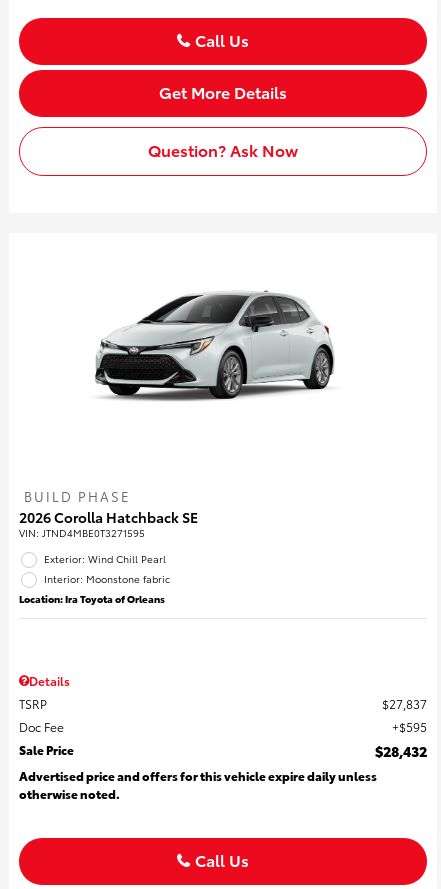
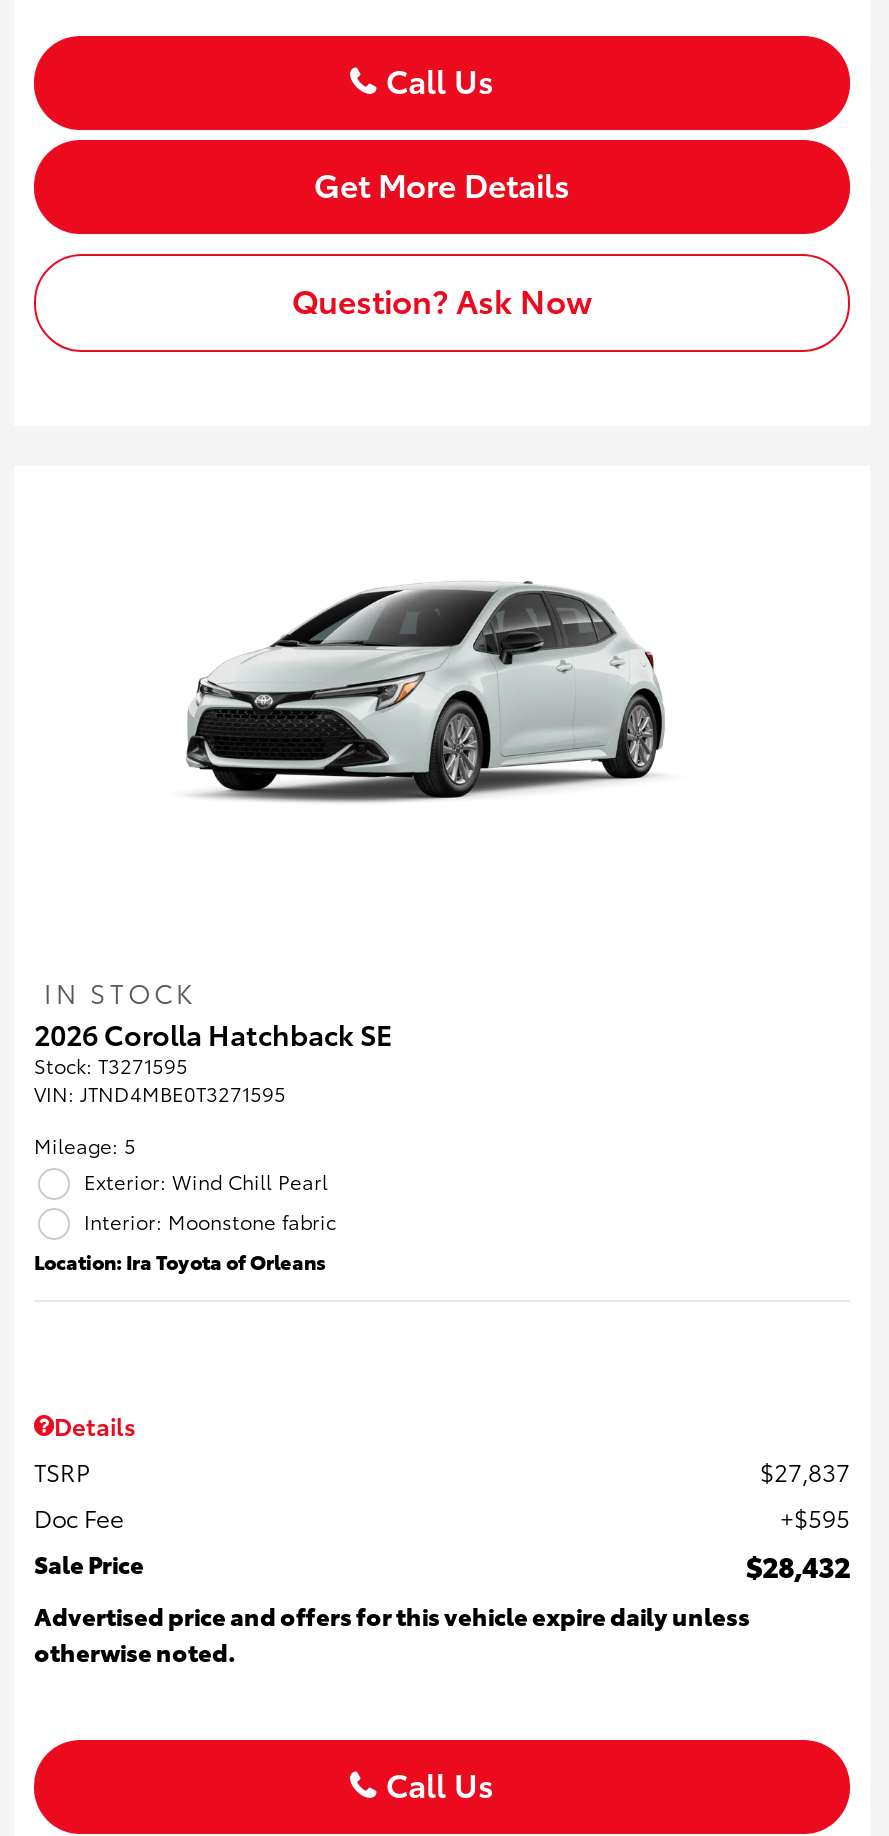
- BUILD PHASE
+ IN STOCK

+ Stock: T3271595

+ Mileage: 5
